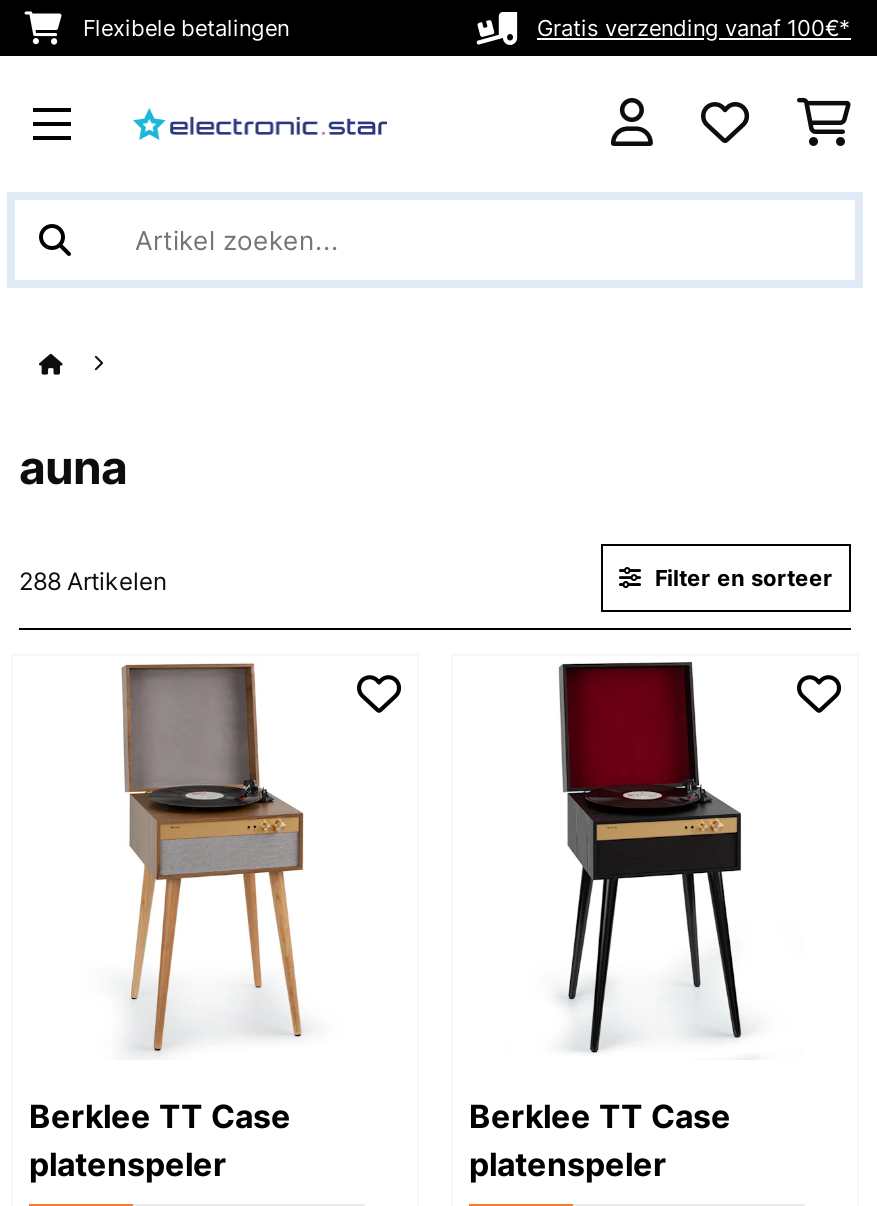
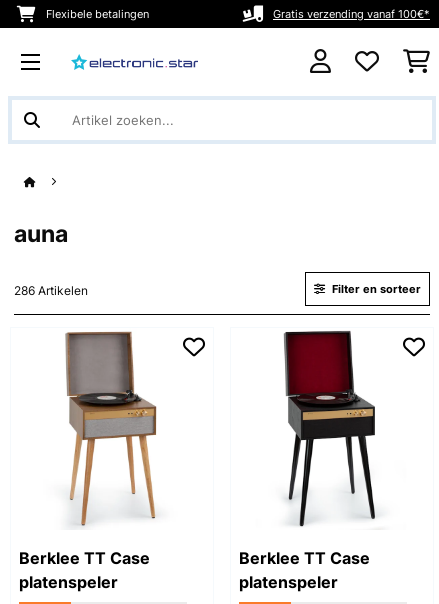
- 288 Artikelen
+ 286 Artikelen
